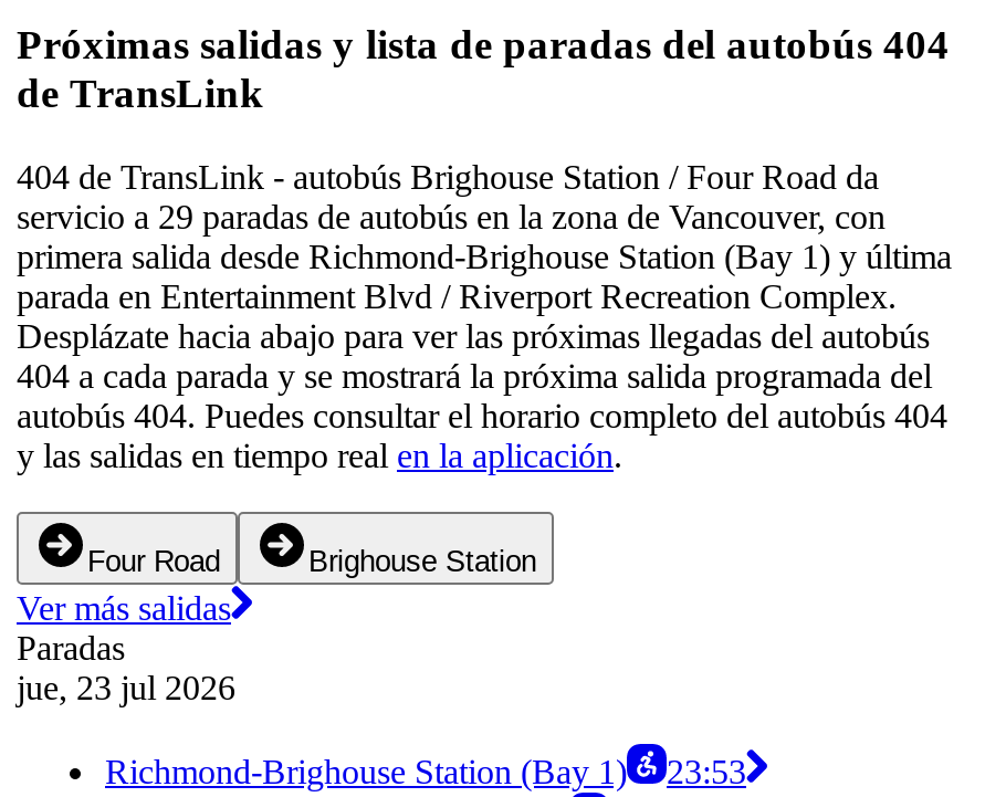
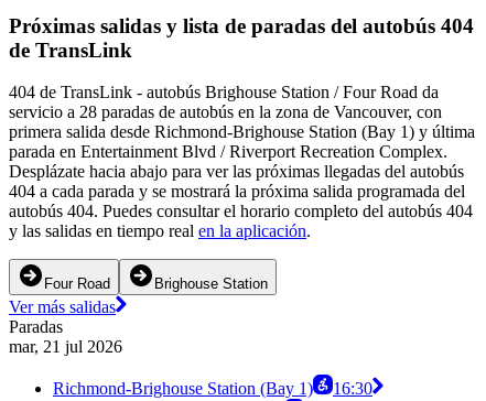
- servicio a 29 paradas de autobús en la zona de Vancouver, con
+ servicio a 28 paradas de autobús en la zona de Vancouver, con

- jue, 23 jul 2026
+ mar, 21 jul 2026

- Richmond-Brighouse Station (Bay 1) 23:53
+ Richmond-Brighouse Station (Bay 1) 16:30
